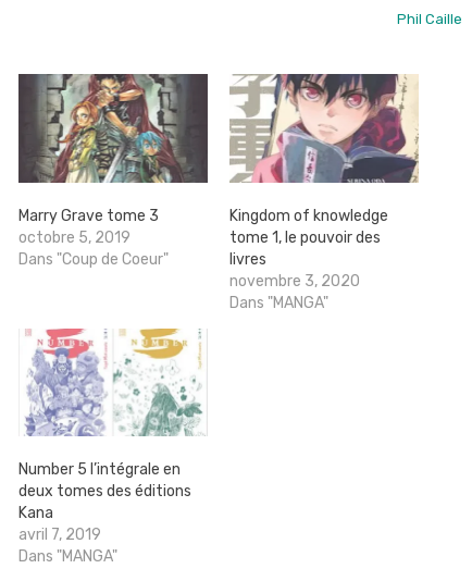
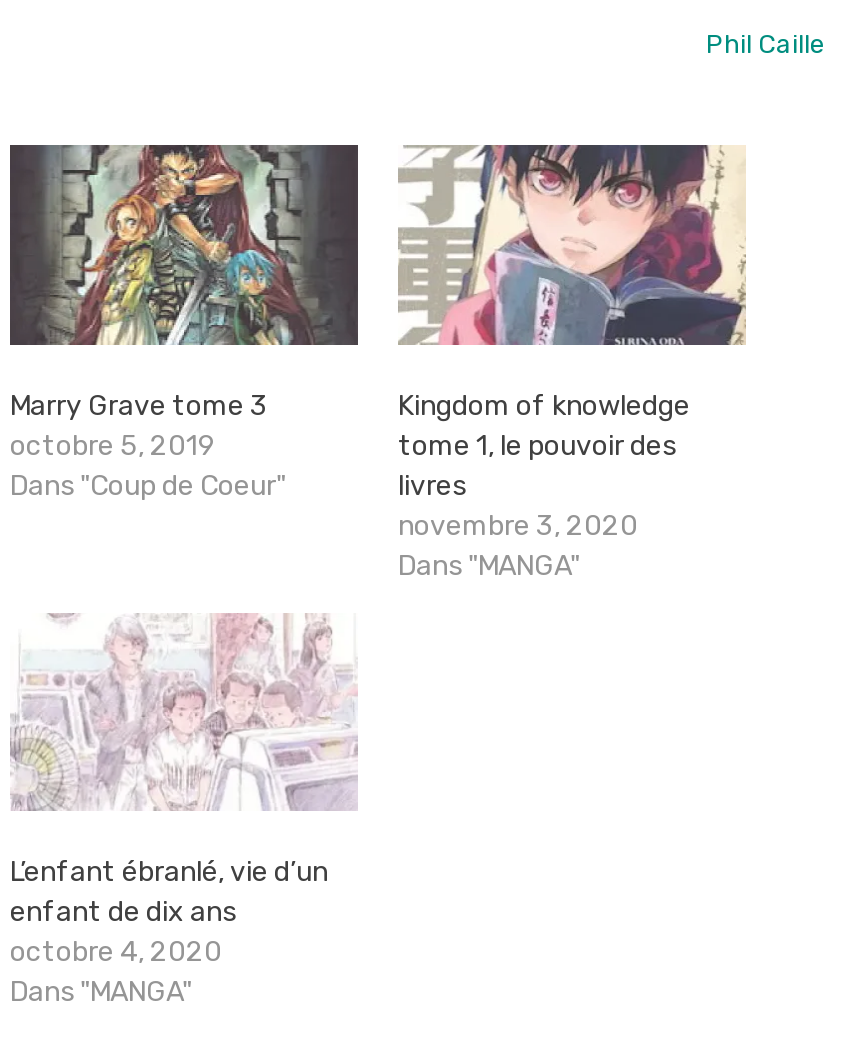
- [image]
- Number 5 l’intégrale en
- deux tomes des éditions
- Kana
- avril 7, 2019
+ [image]
+ L’enfant ébranlé, vie d’un
+ enfant de dix ans
+ octobre 4, 2020
